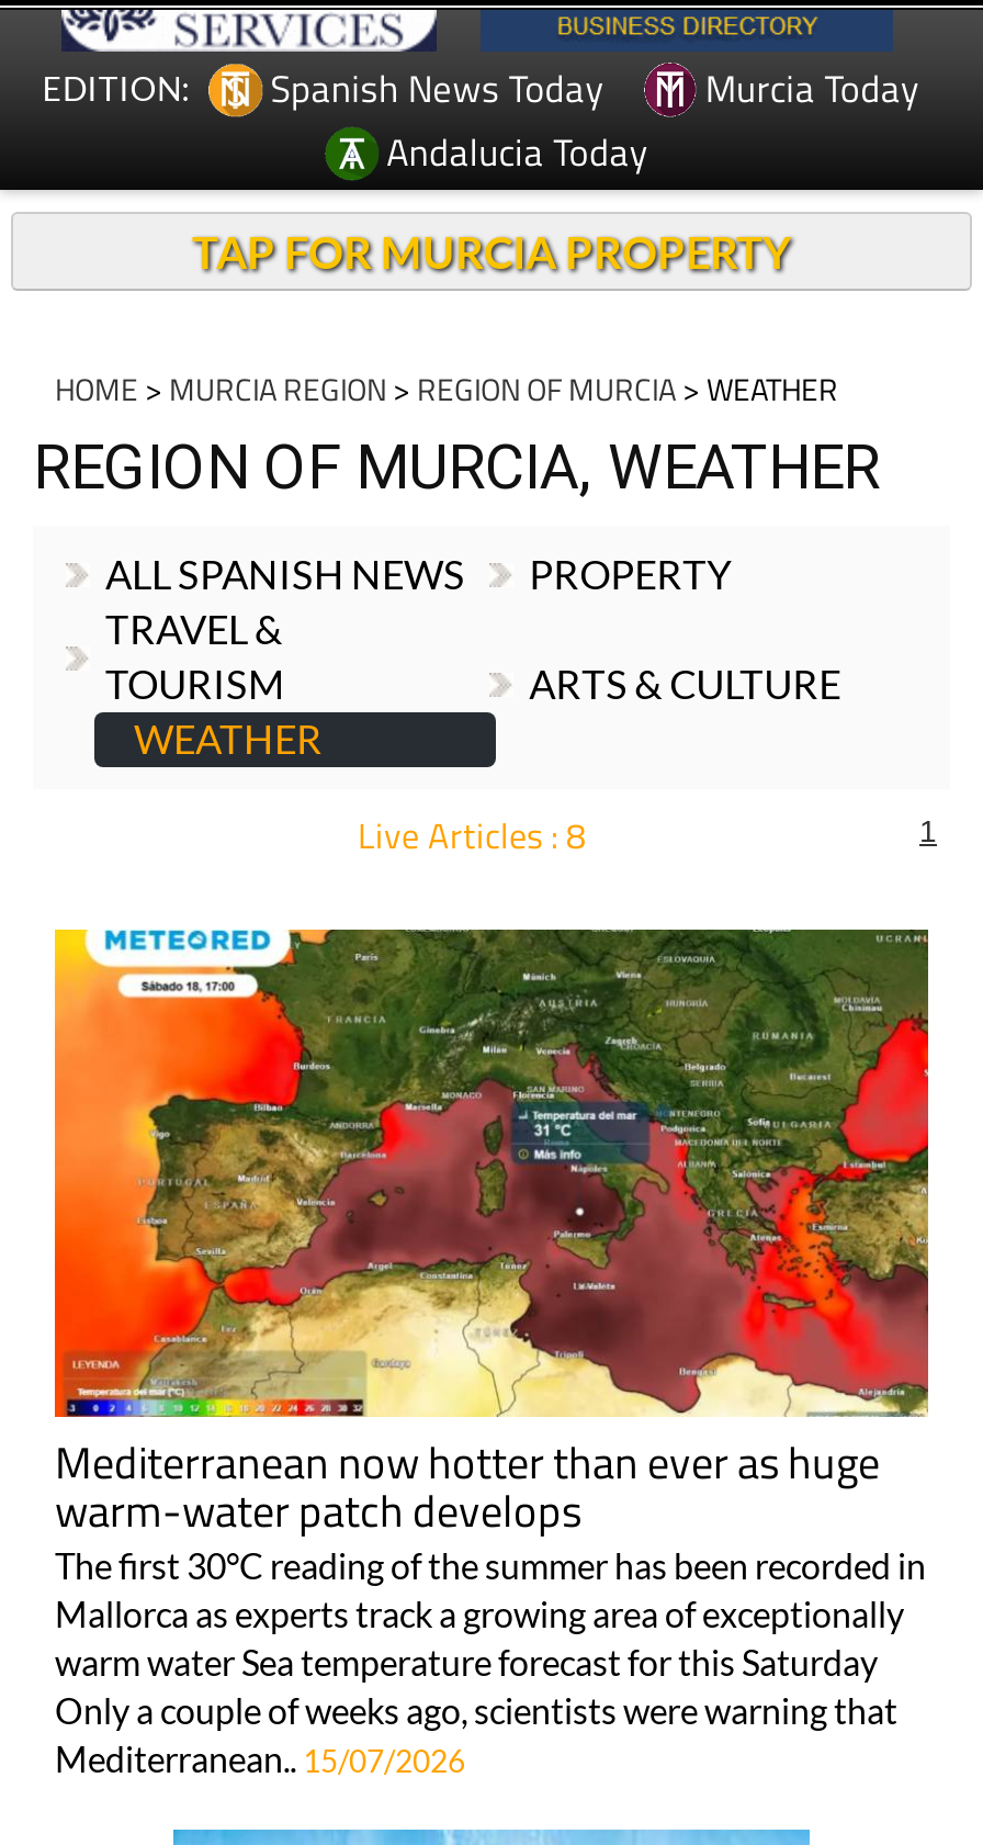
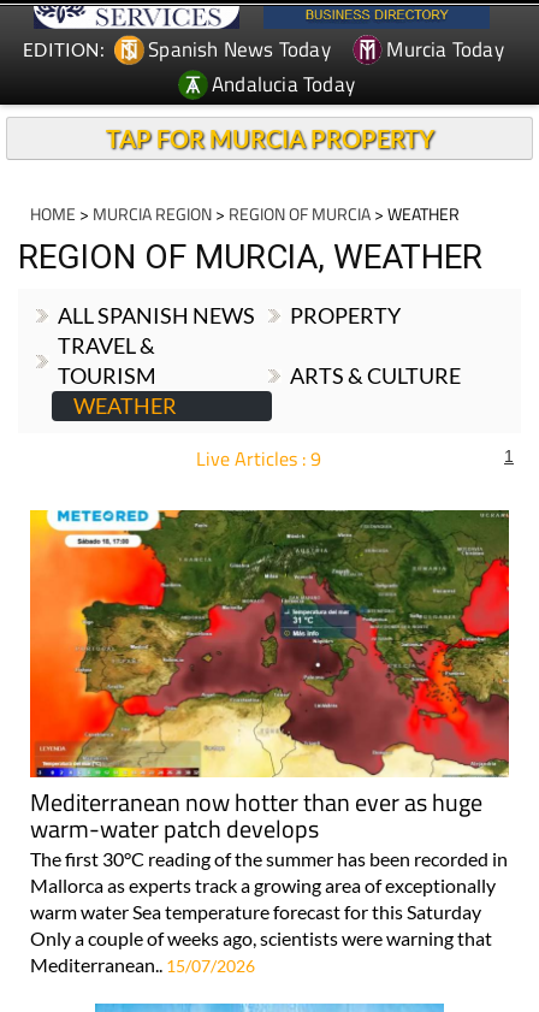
- Live Articles : 8
+ Live Articles : 9
